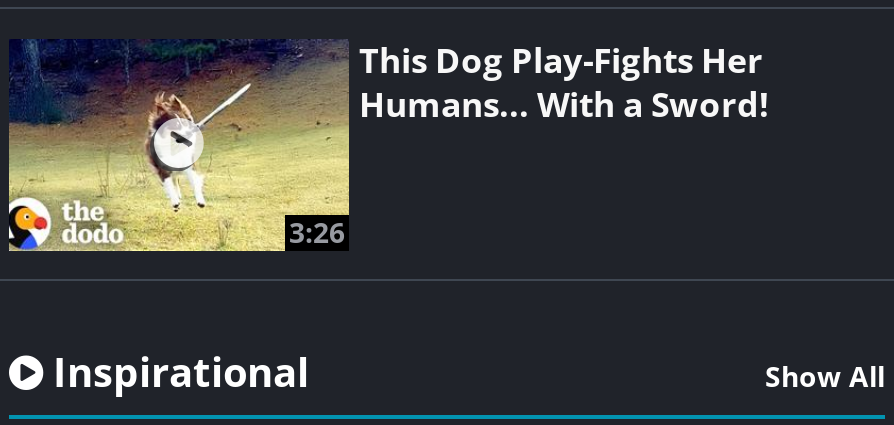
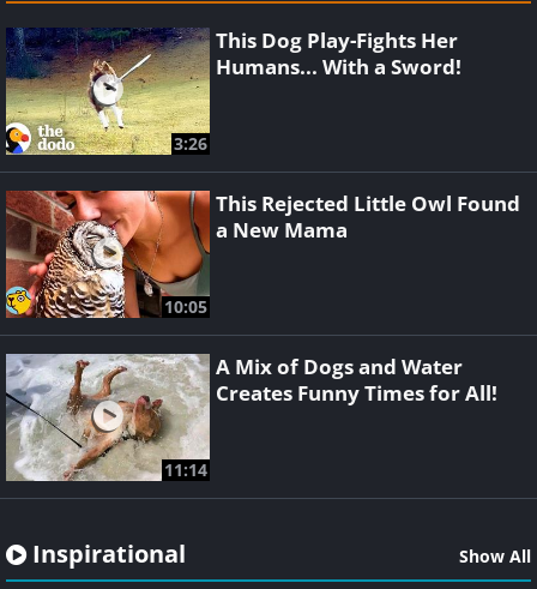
+ [image]
+ 10:05

+ [image]
+ 11:14

+ This Rejected Little Owl Found
+ a New Mama

+ A Mix of Dogs and Water
+ Creates Funny Times for All!
